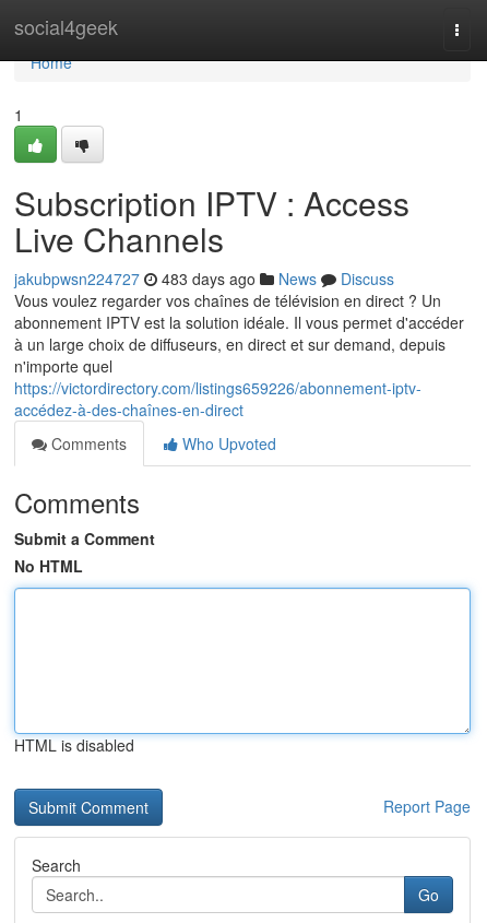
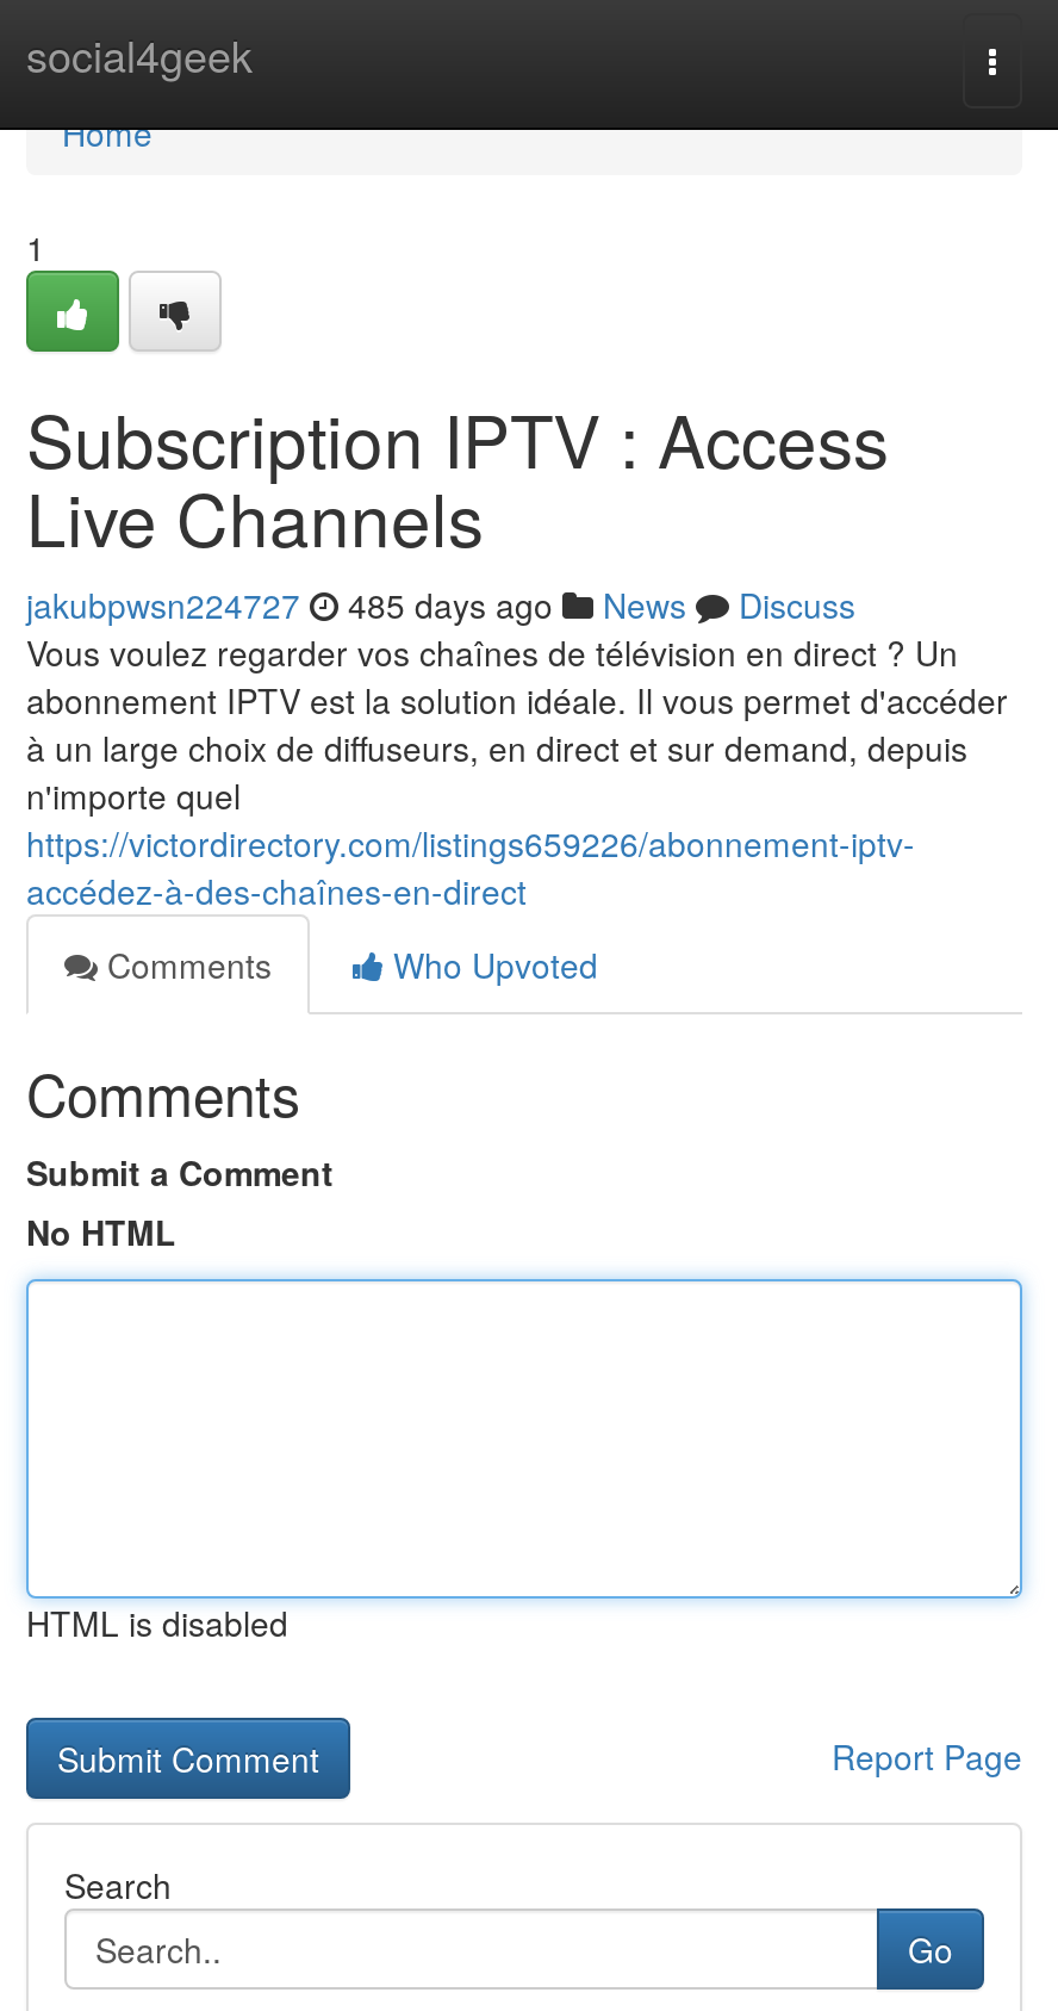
- jakubpwsn224727 483 days ago News Discuss
+ jakubpwsn224727 485 days ago News Discuss
